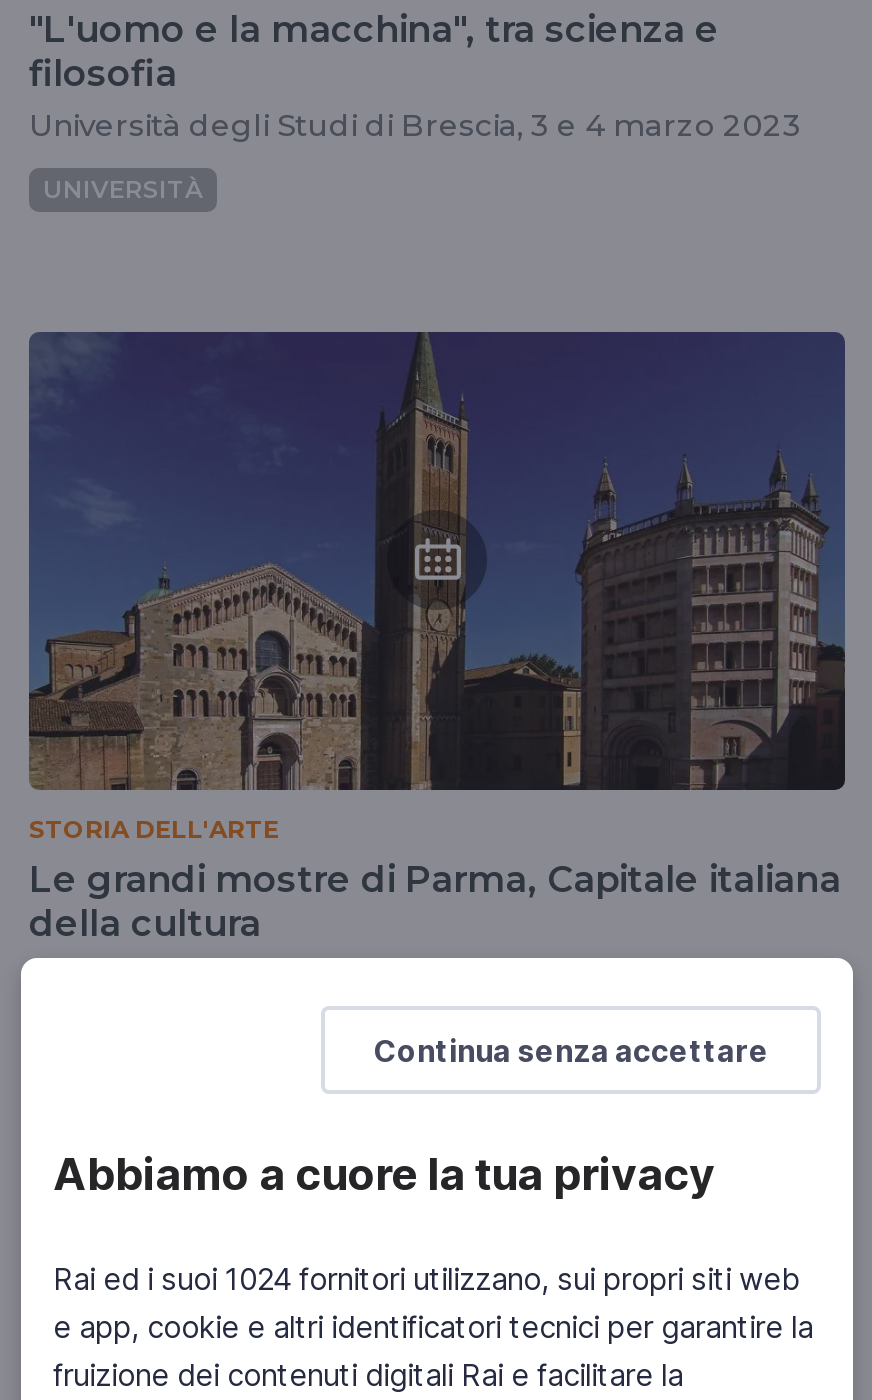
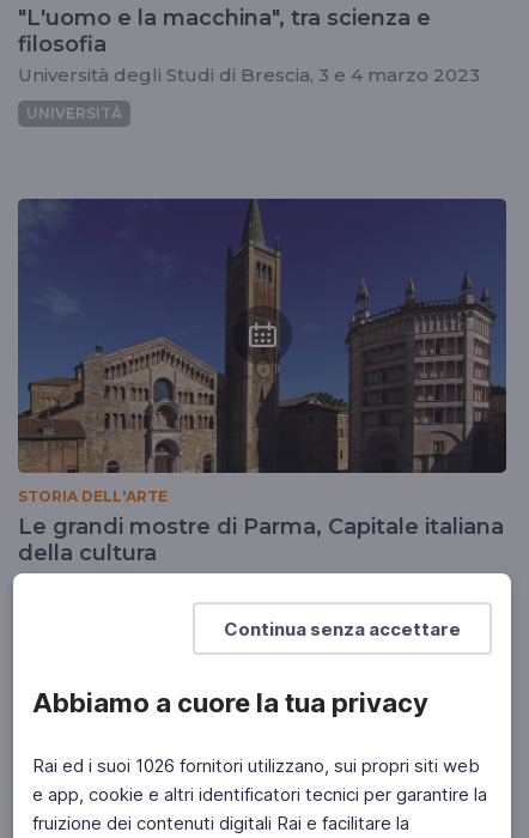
- Rai ed i suoi 1024 fornitori utilizzano, sui propri siti web
+ Rai ed i suoi 1026 fornitori utilizzano, sui propri siti web
